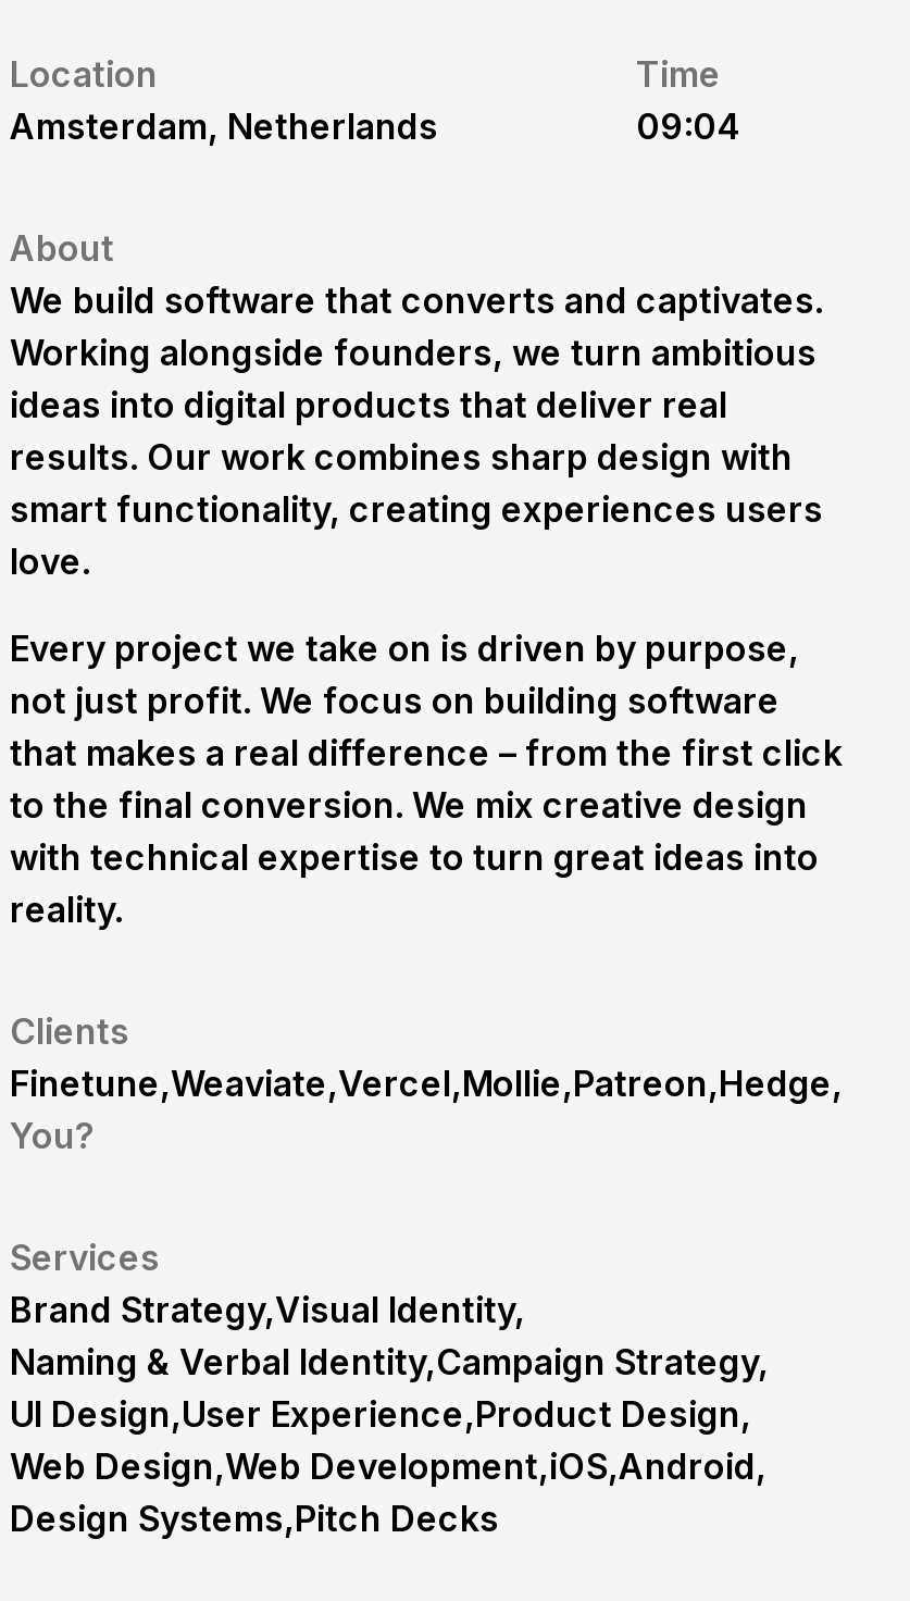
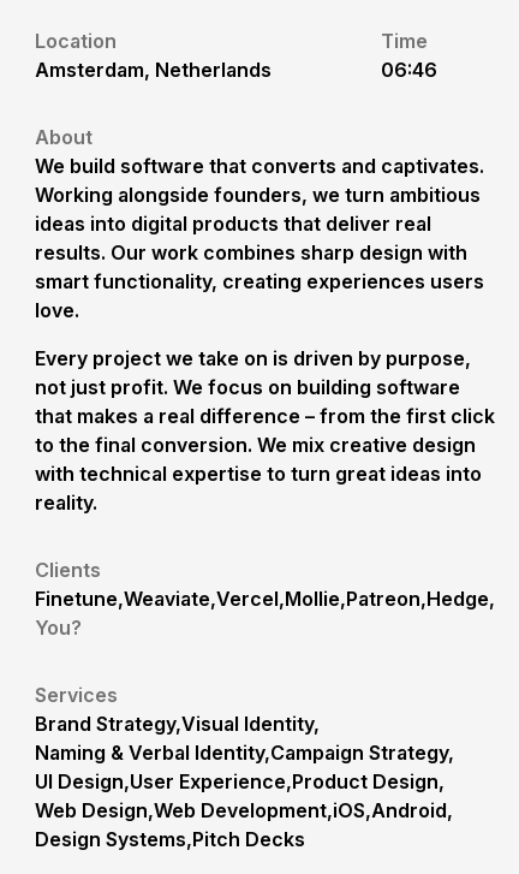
- 09:04
+ 06:46
